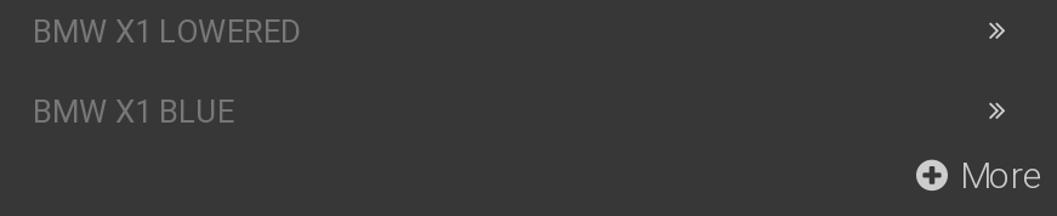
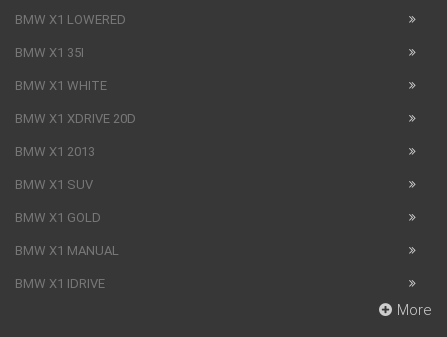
- BMW X1 BLUE
+ BMW X1 35I
+ BMW X1 WHITE
+ BMW X1 XDRIVE 20D
+ BMW X1 2013
+ BMW X1 SUV
+ BMW X1 GOLD
+ BMW X1 MANUAL
+ BMW X1 IDRIVE
